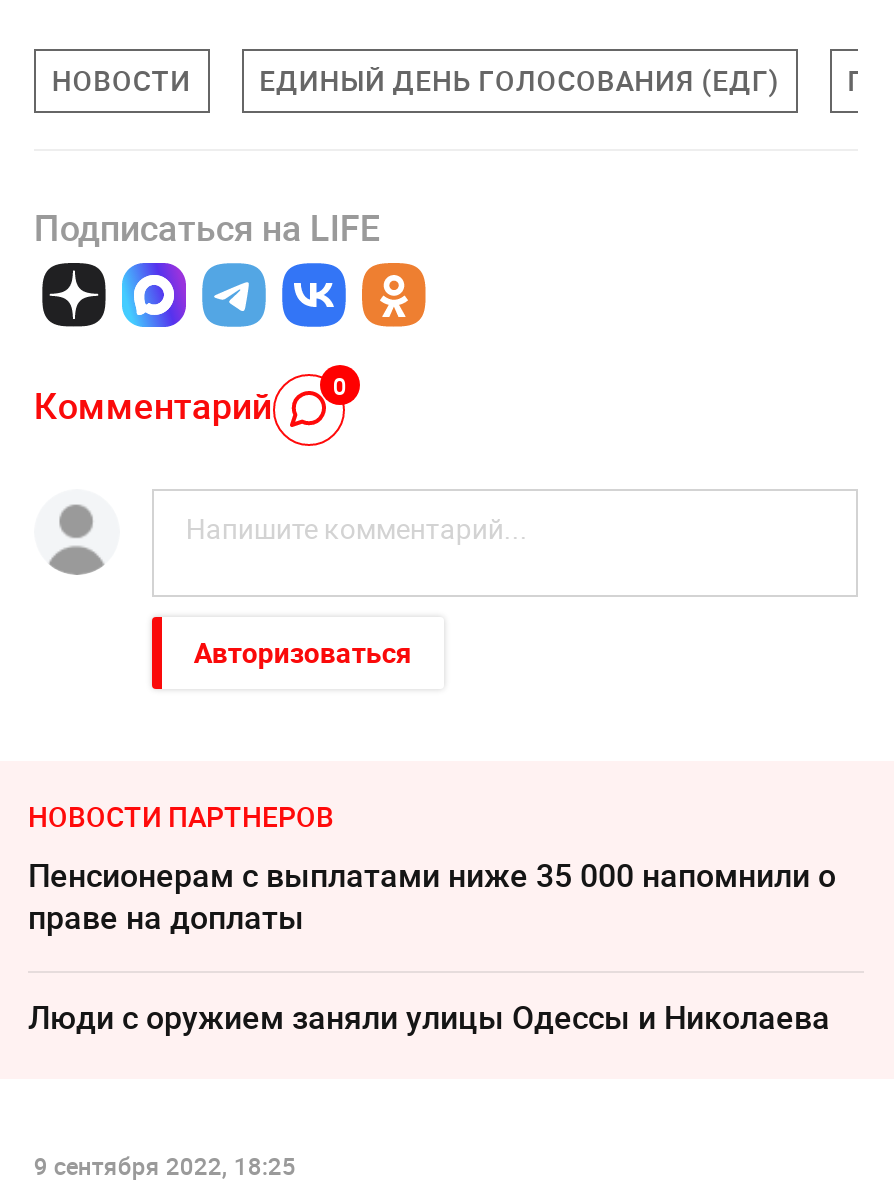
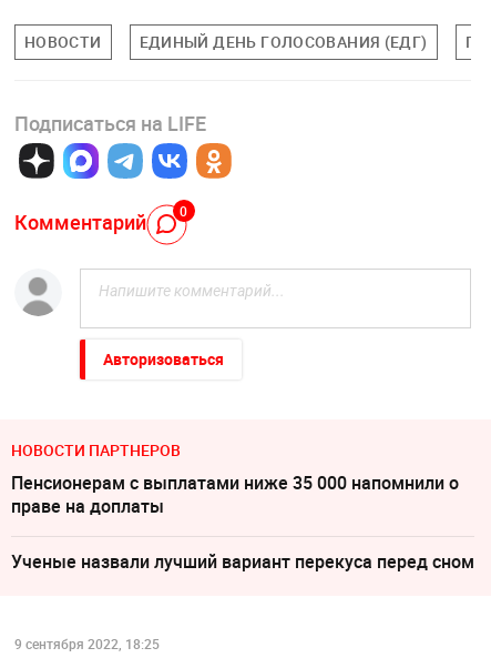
- Люди с оружием заняли улицы Одессы и Николаева
+ Ученые назвали лучший вариант перекуса перед сном
